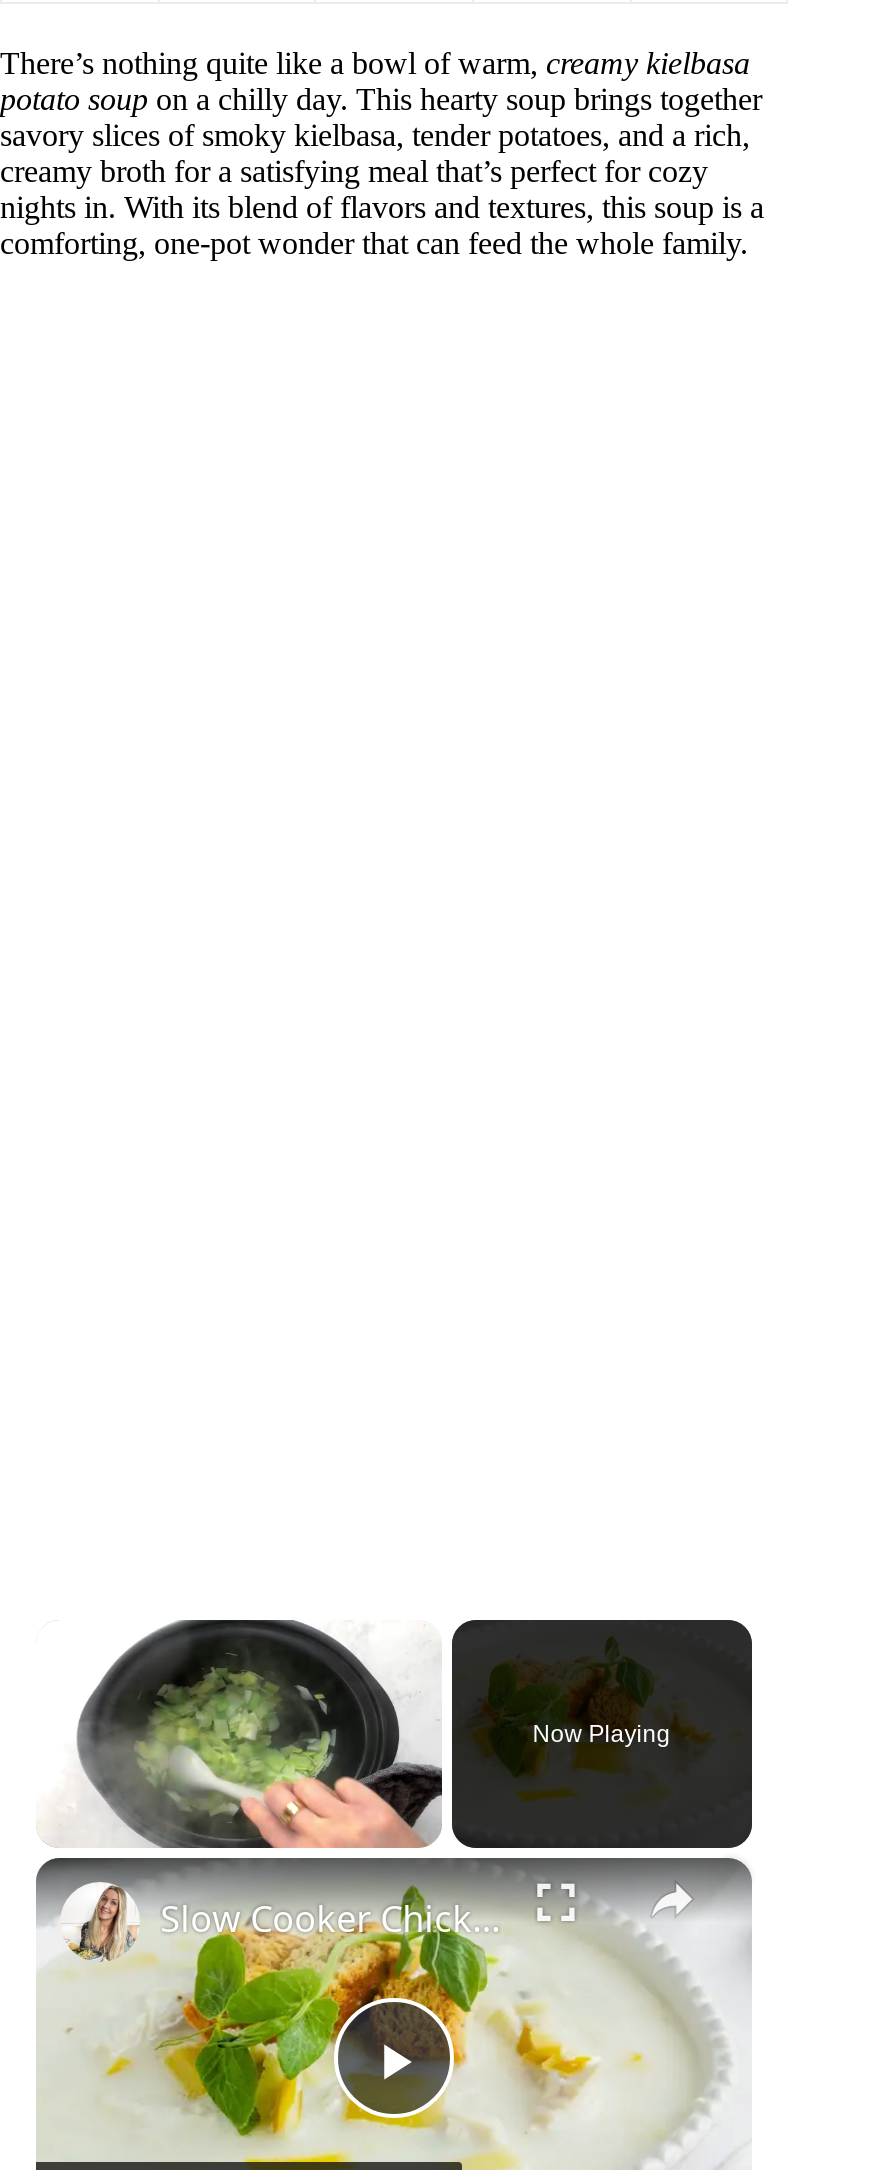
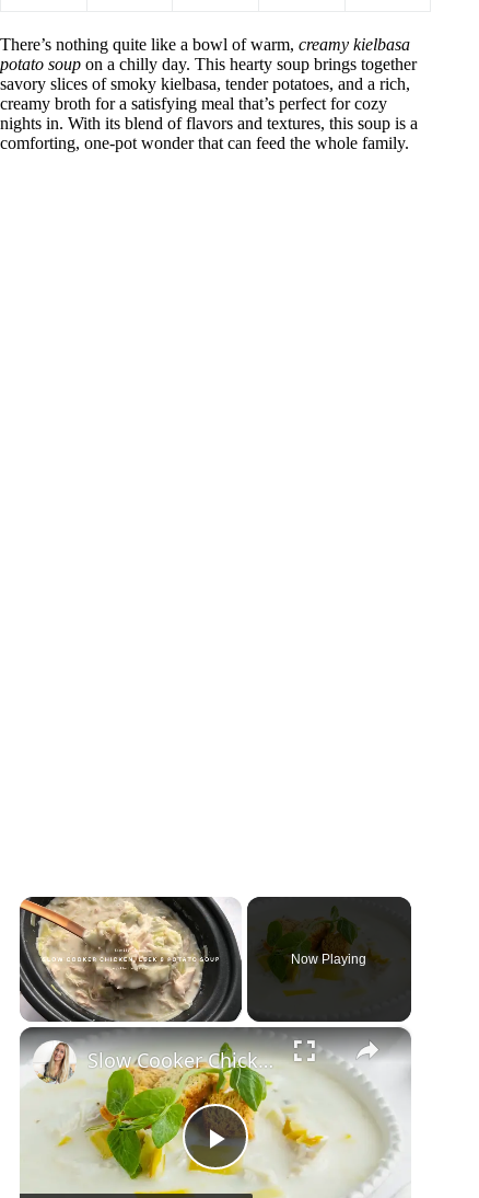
- [image]
+ [image]
